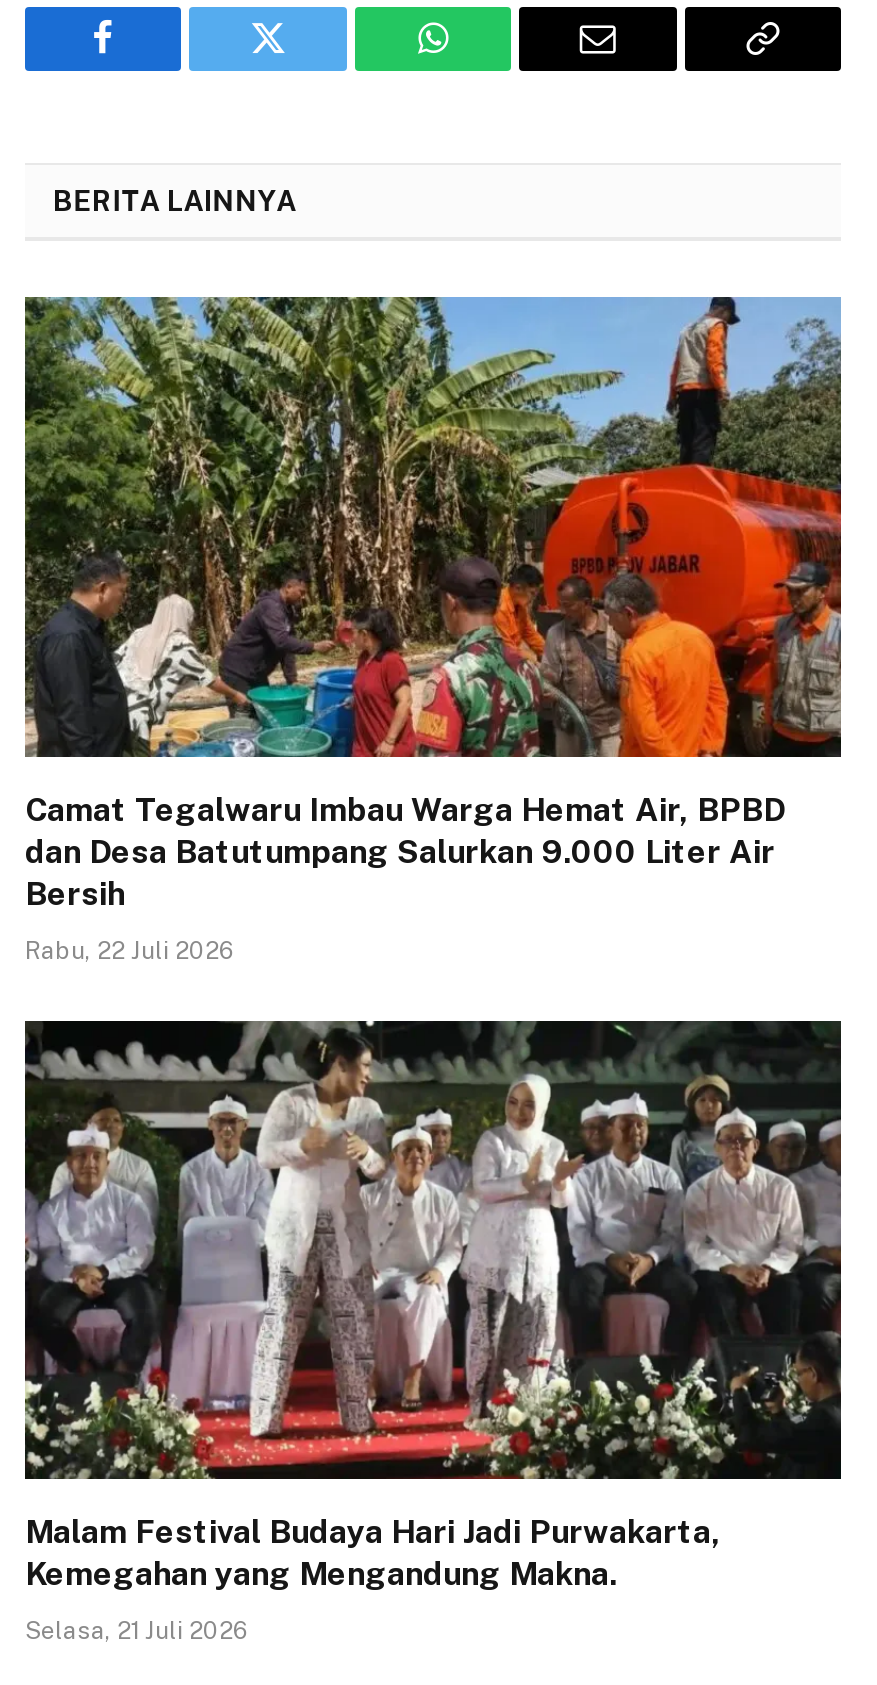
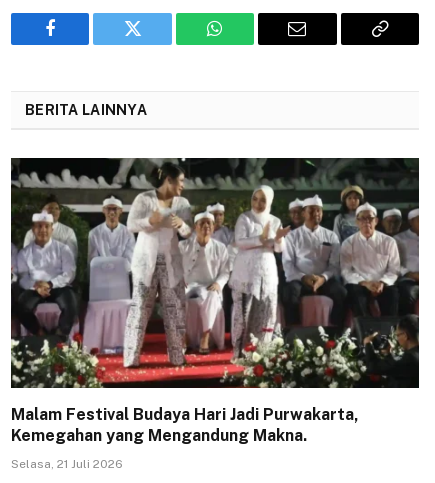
- [image]
- Camat Tegalwaru Imbau Warga Hemat Air, BPBD
- dan Desa Batutumpang Salurkan 9.000 Liter Air
- Bersih
- Rabu, 22 Juli 2026
